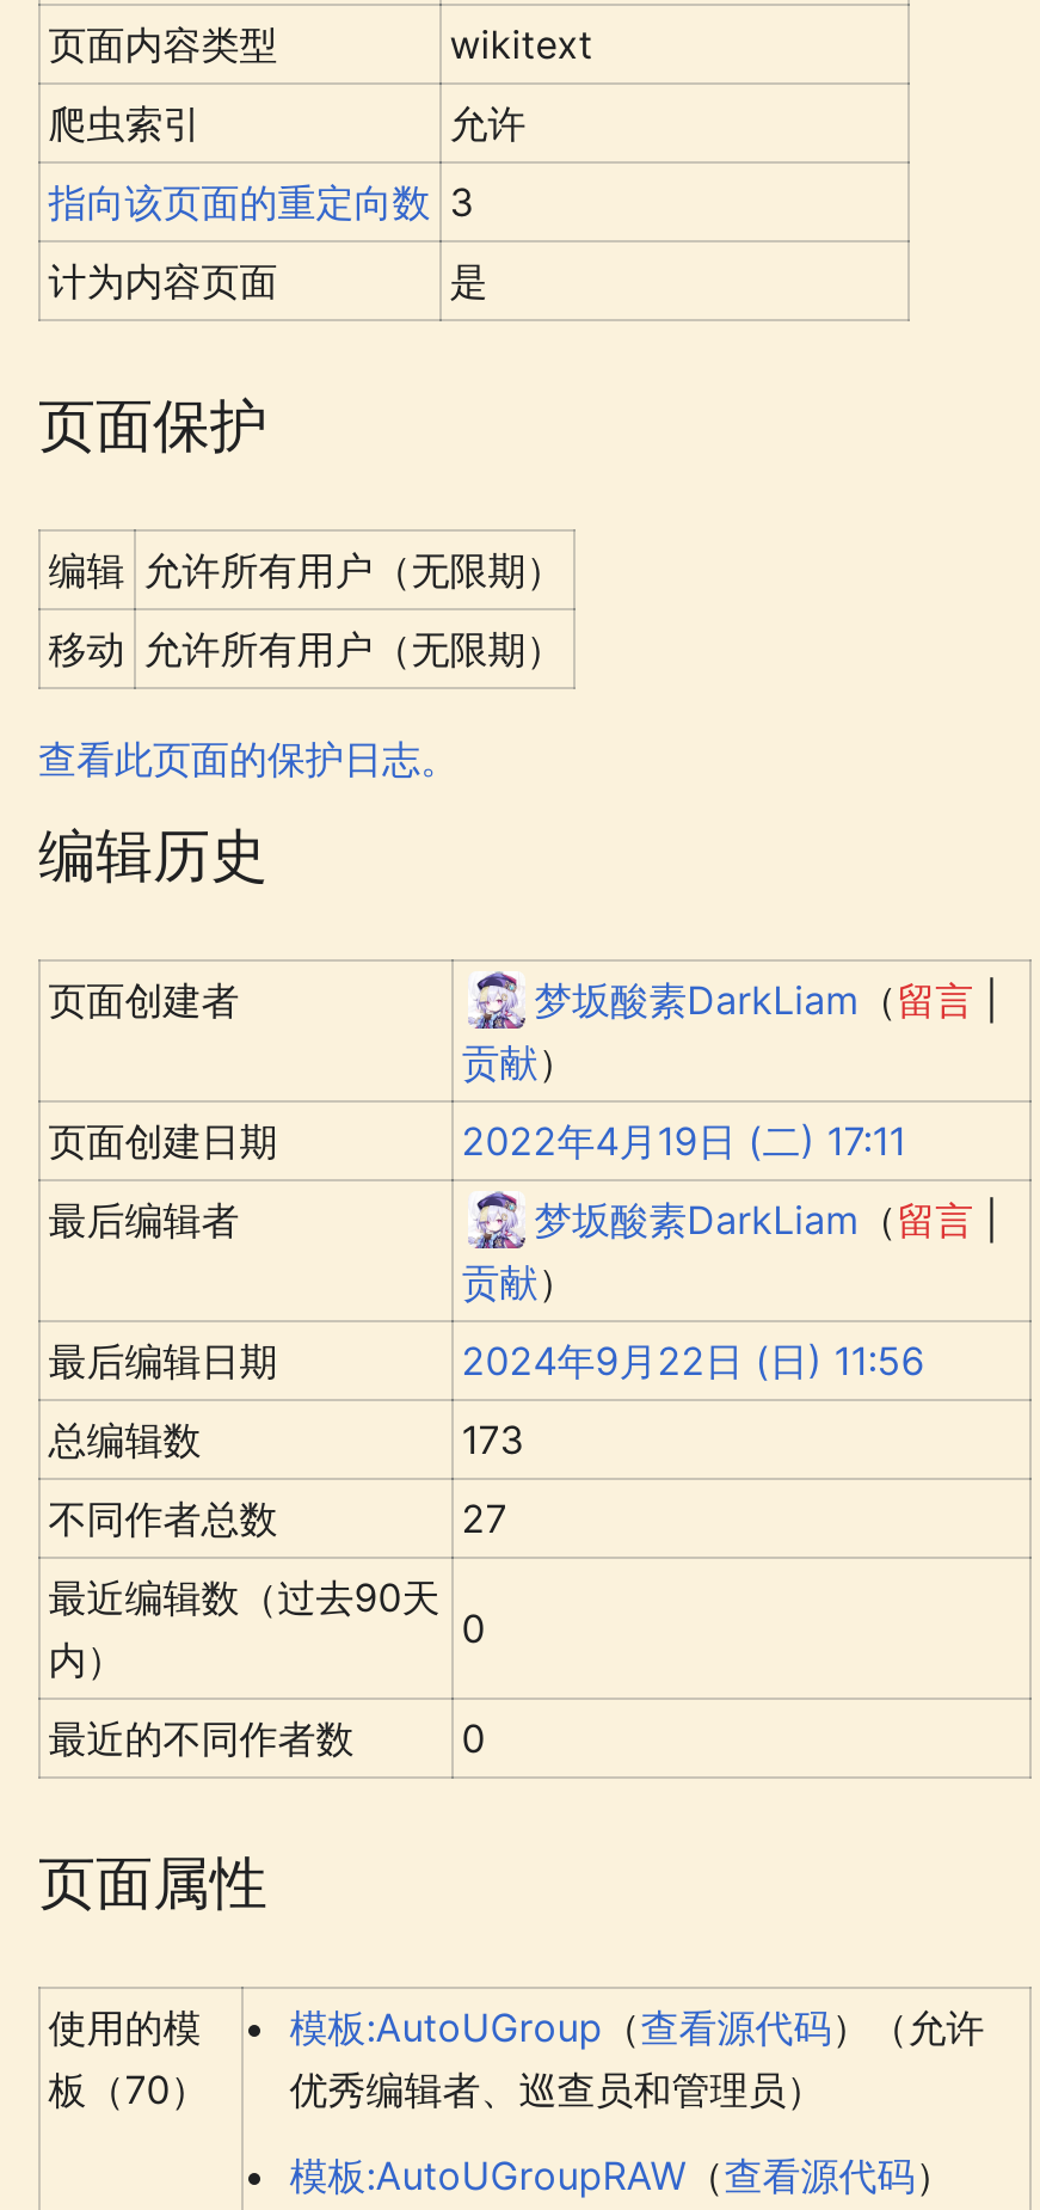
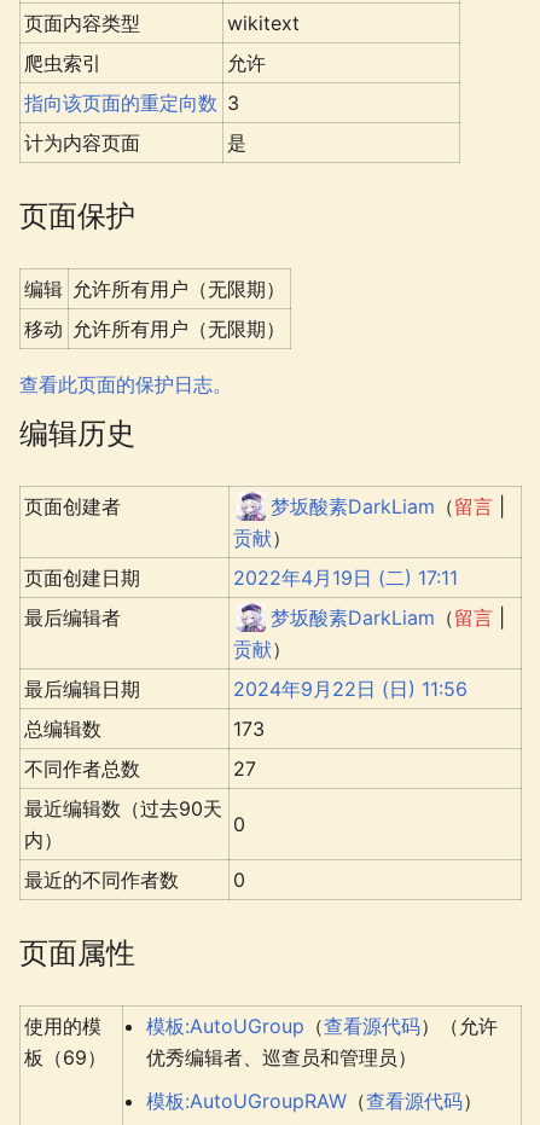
- 板（70） 优秀编辑者、巡查员和管理员）
+ 板（69） 优秀编辑者、巡查员和管理员）
